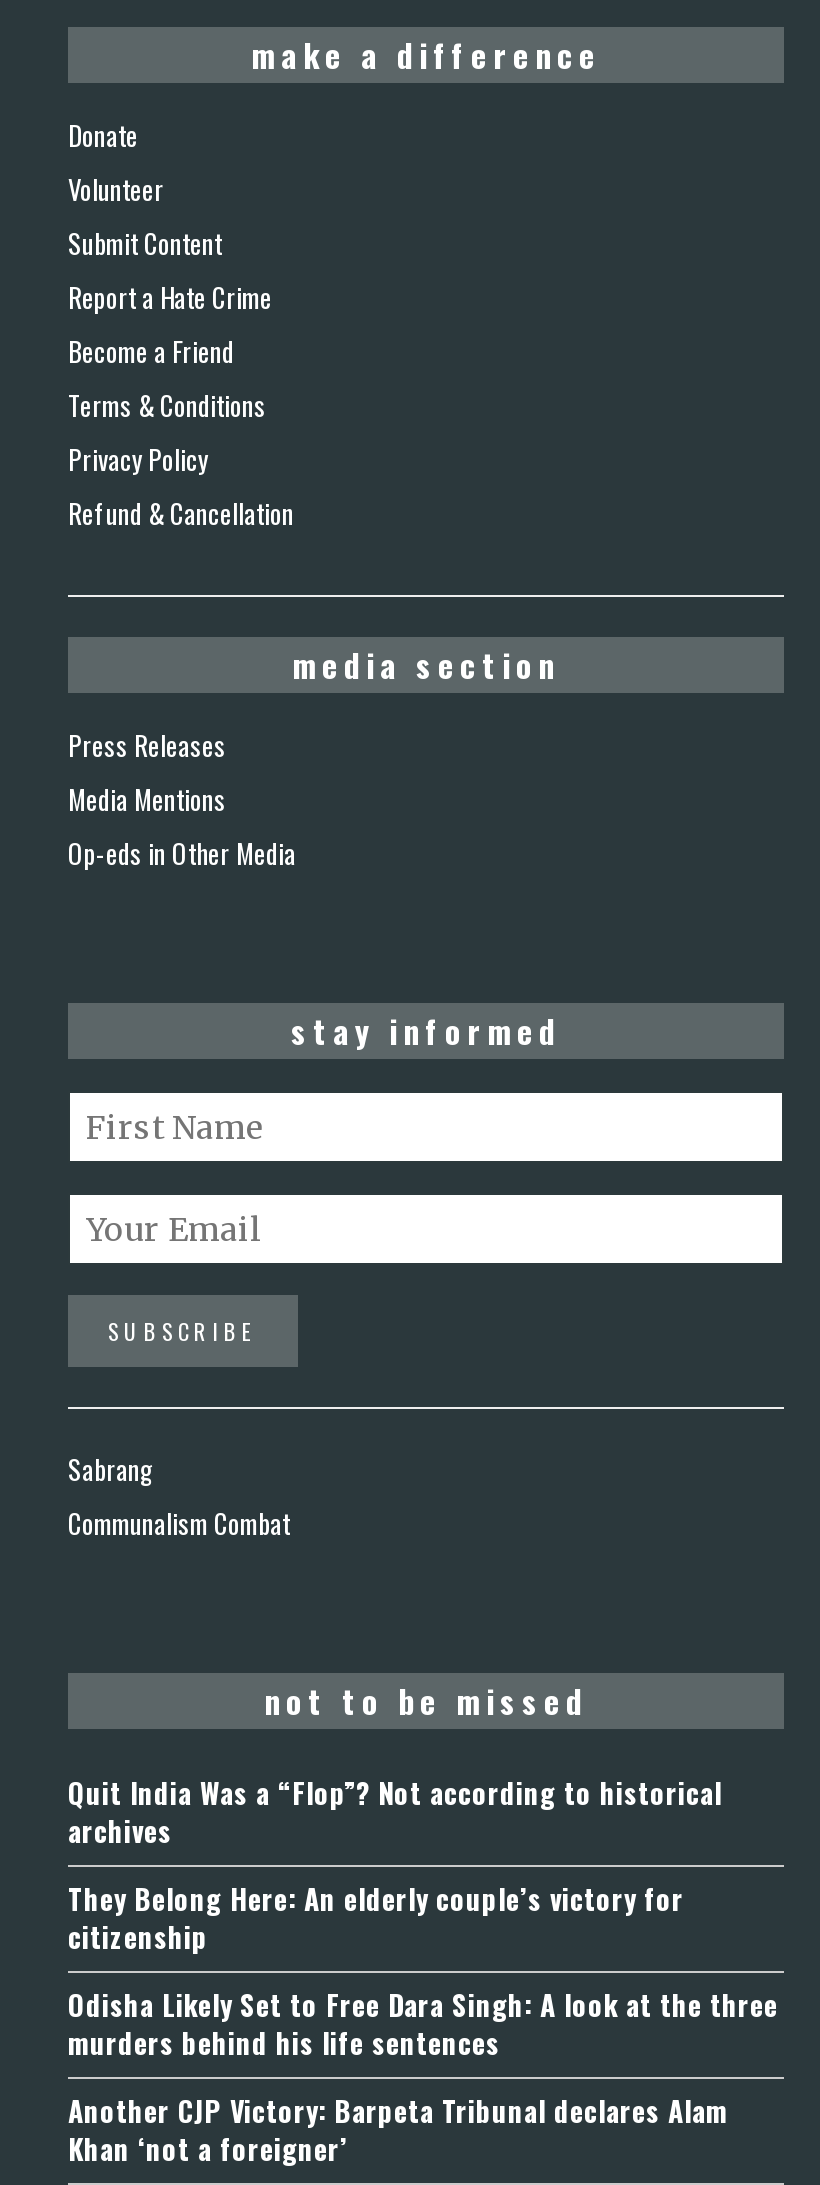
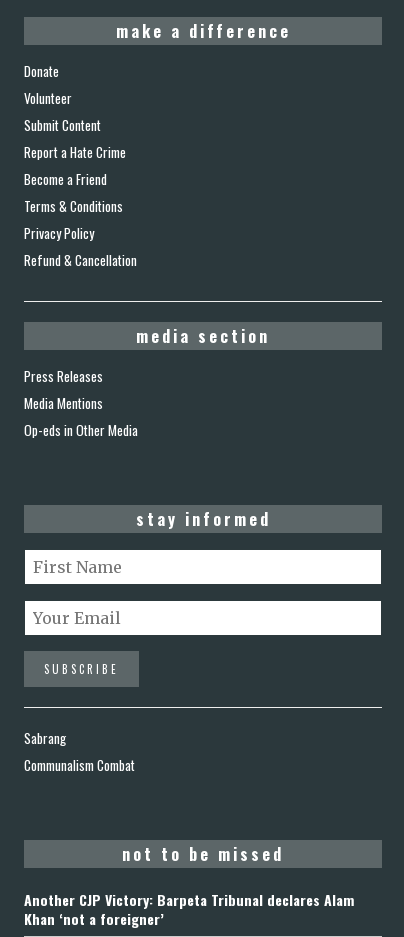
- Quit India Was a “Flop”? Not according to historical
- archives
- They Belong Here: An elderly couple’s victory for
- citizenship
- Odisha Likely Set to Free Dara Singh: A look at the three
- murders behind his life sentences
